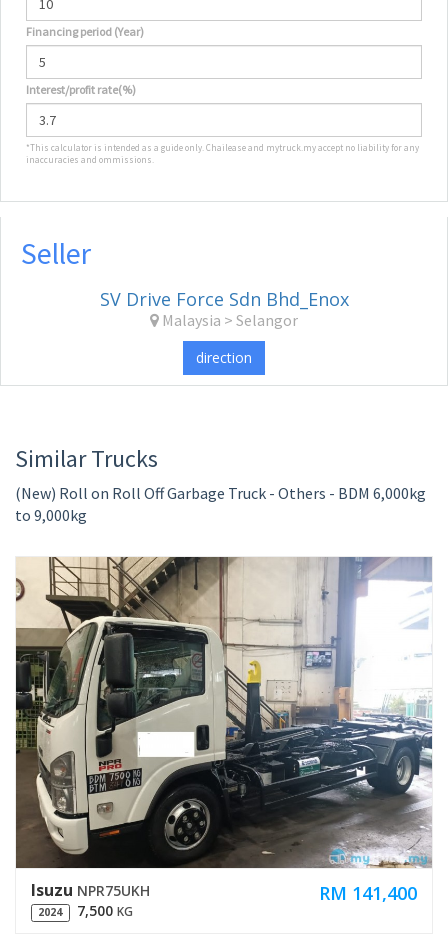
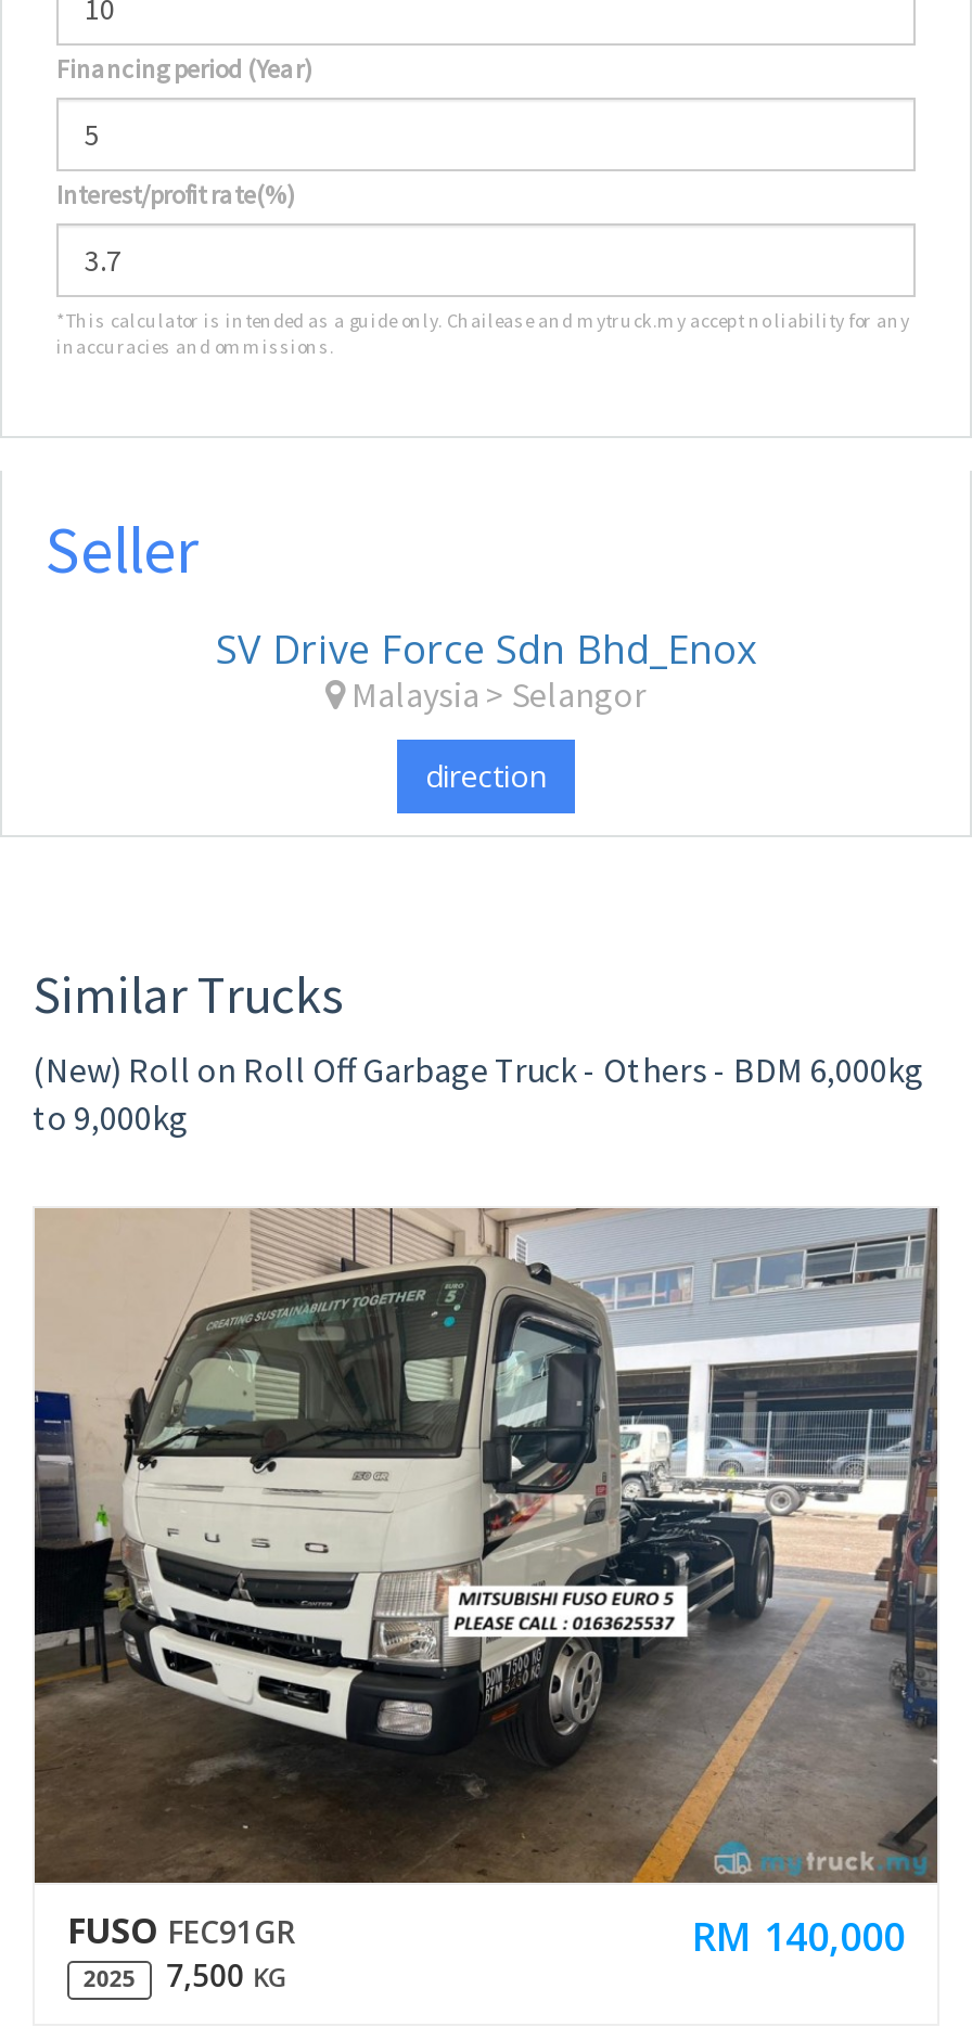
- [image]
- Isuzu NPR75UKH
- 2024
+ [image]
+ FUSO FEC91GR
+ 2025

- RM 141,400
+ RM 140,000
